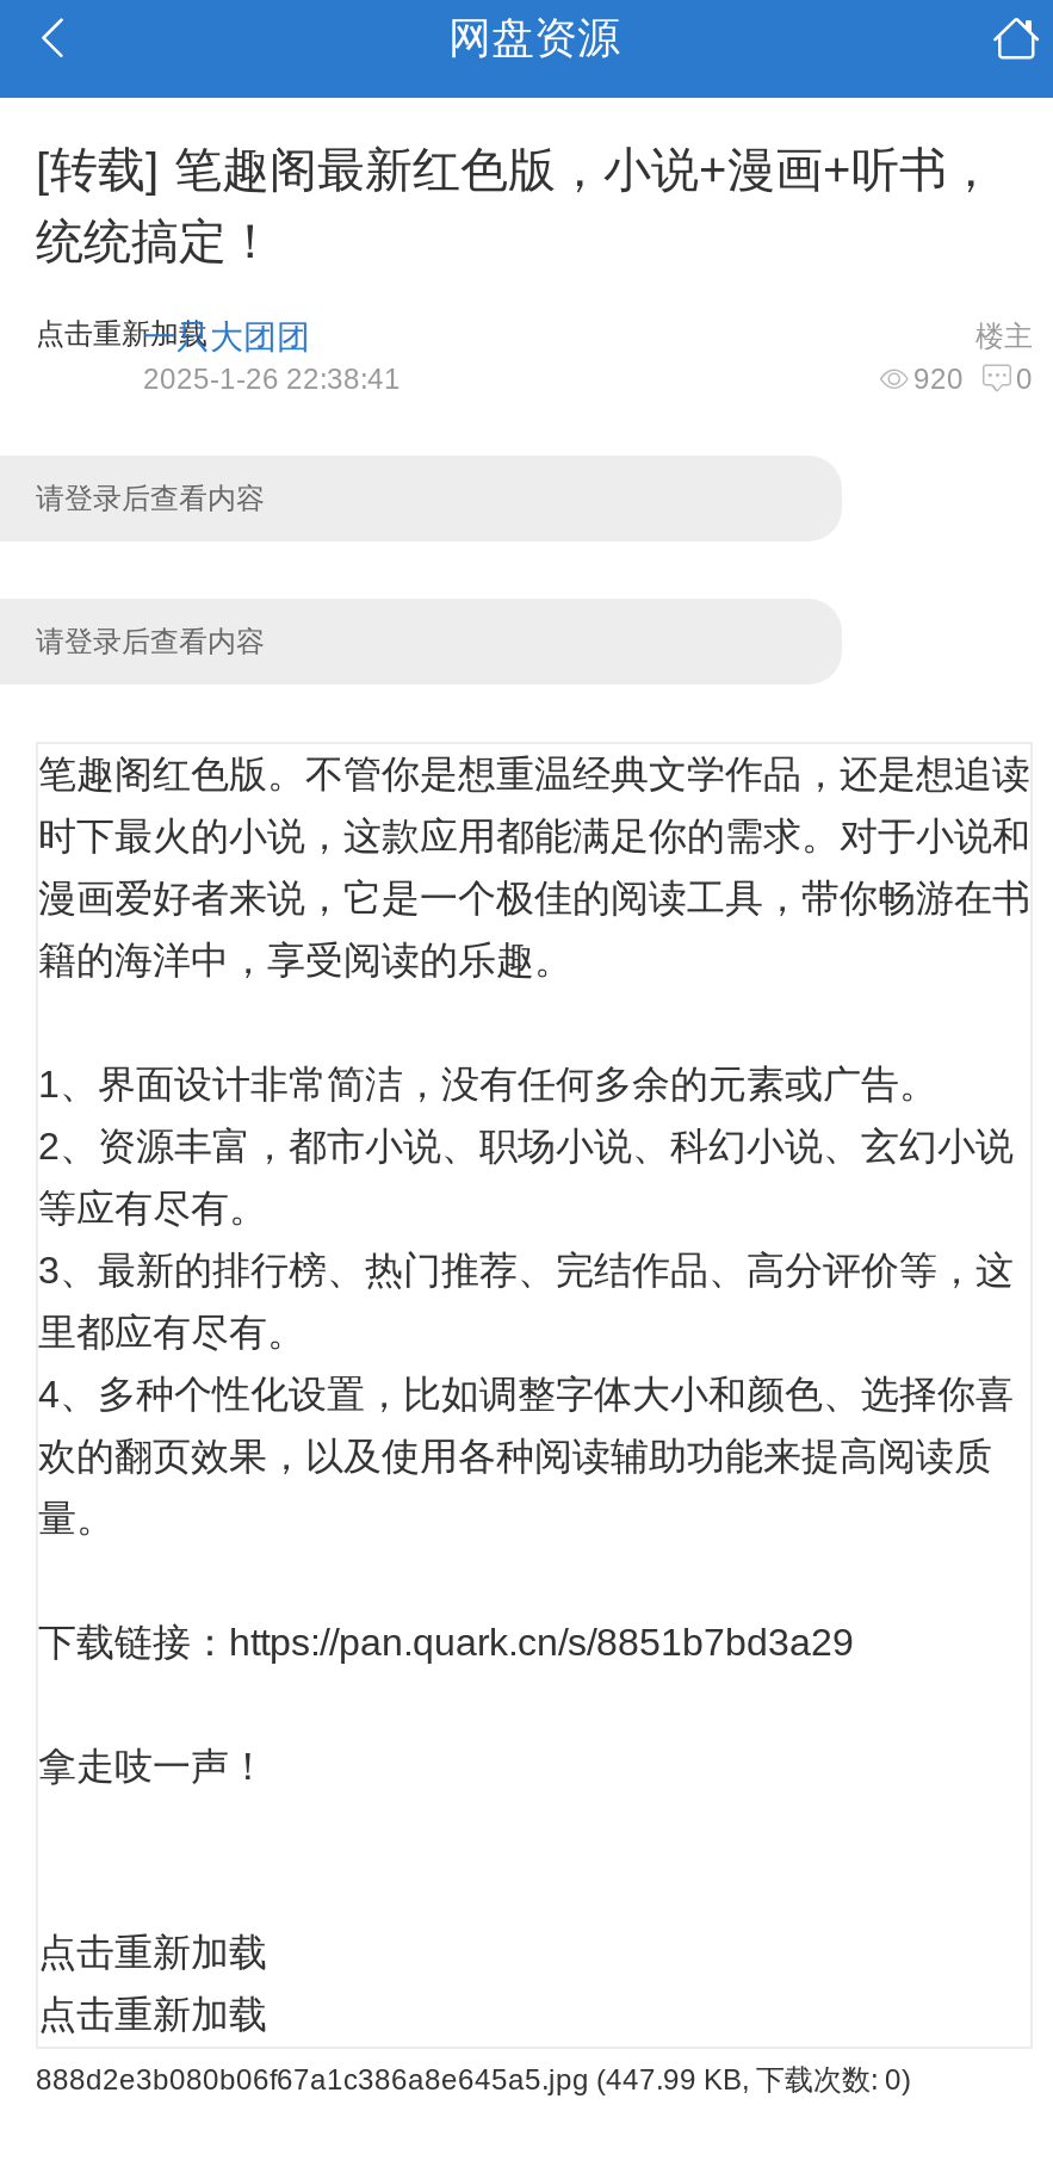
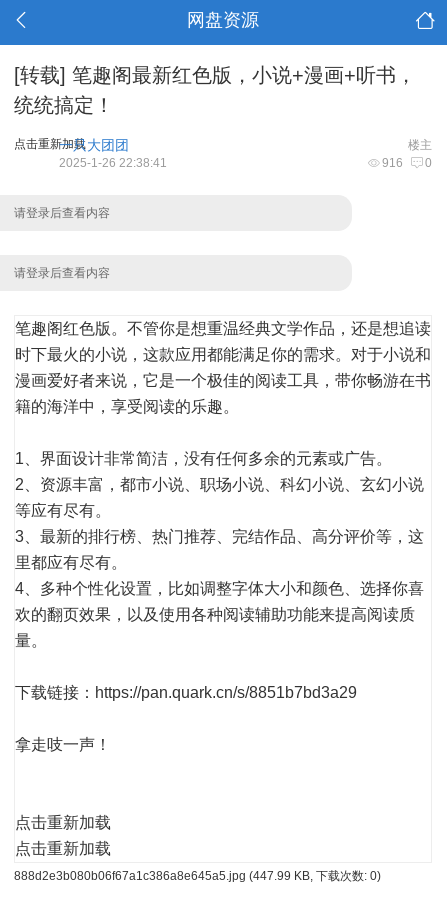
- 920 0
+ 916 0
